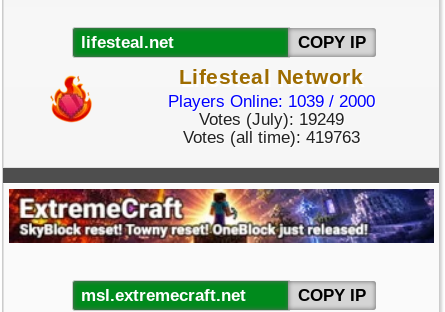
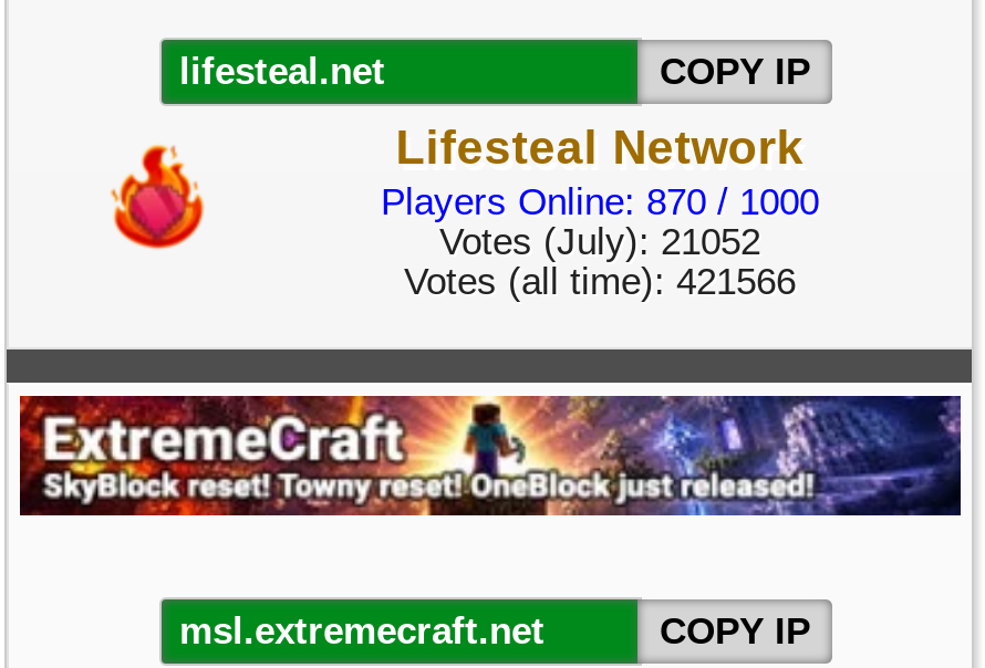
- Players Online: 1039 / 2000
+ Players Online: 870 / 1000

- Votes (July): 19249
+ Votes (July): 21052

- Votes (all time): 419763
+ Votes (all time): 421566
